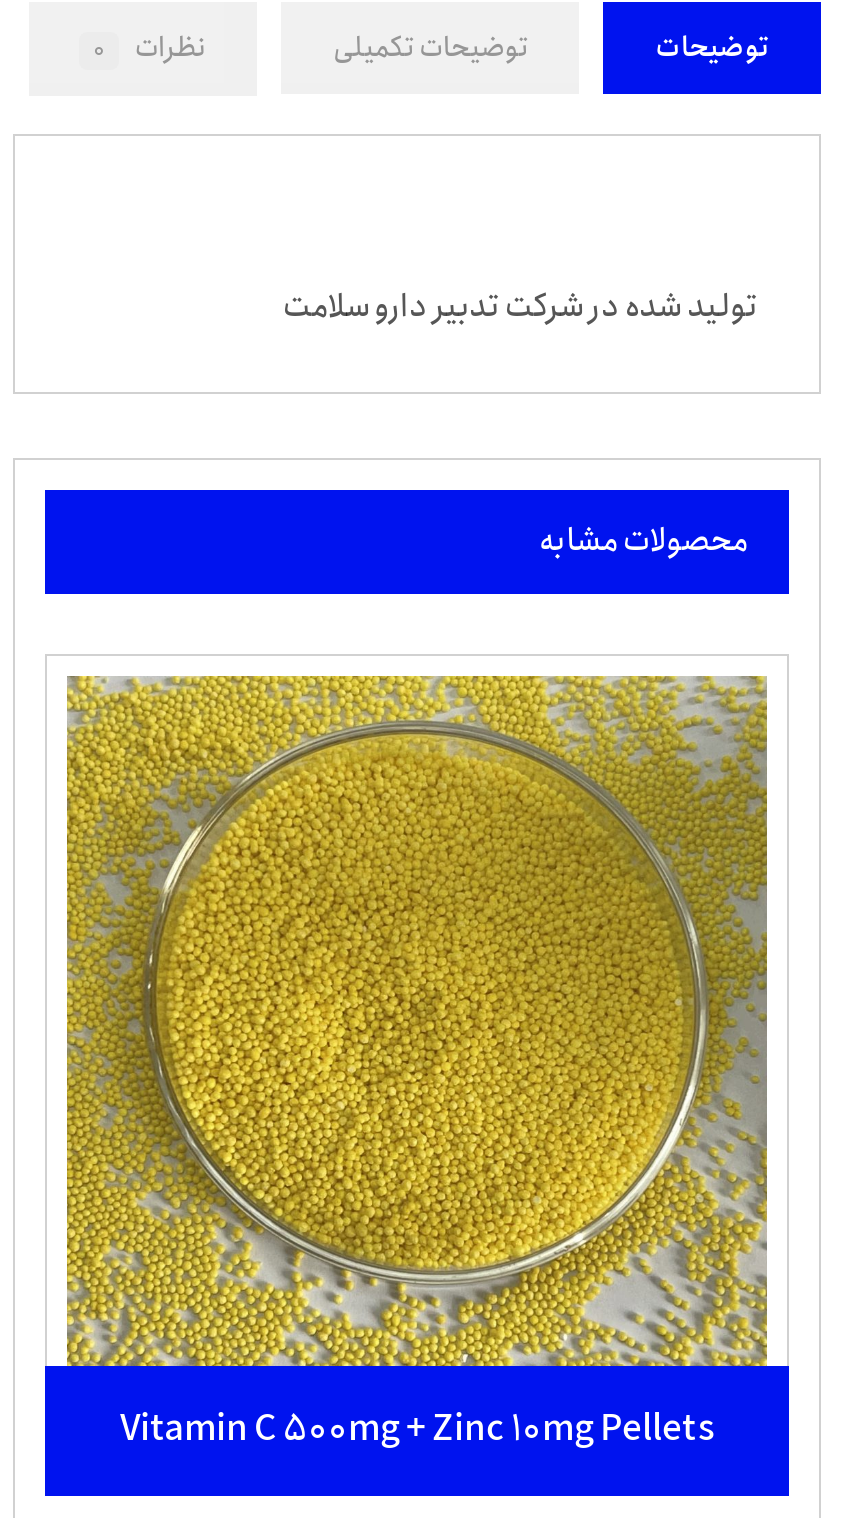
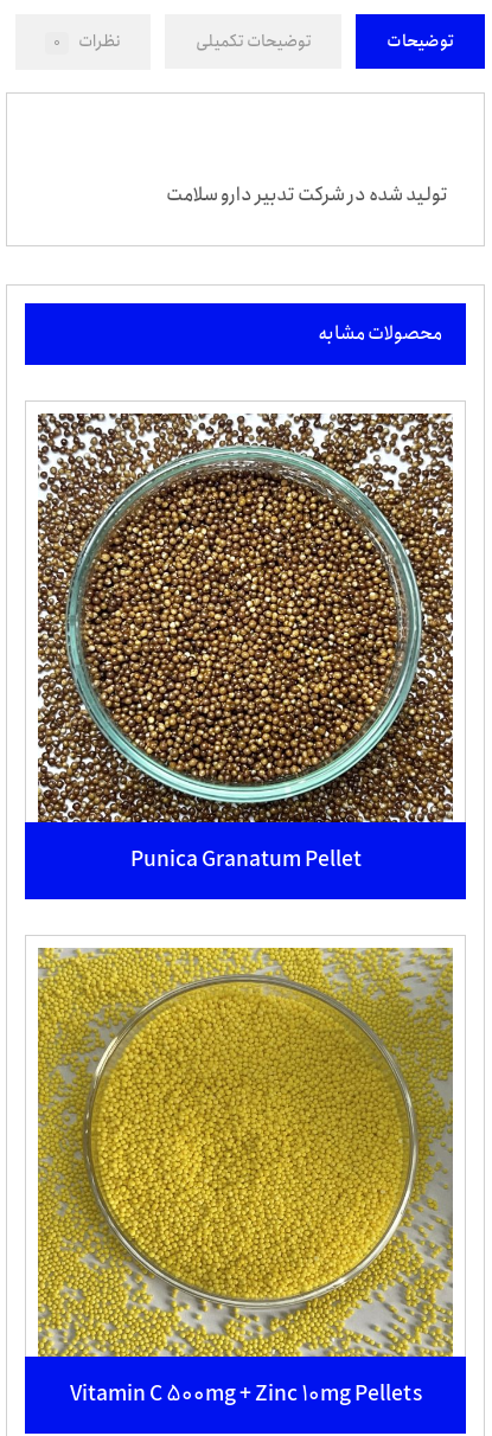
+ [image]
+ Punica Granatum Pellet
